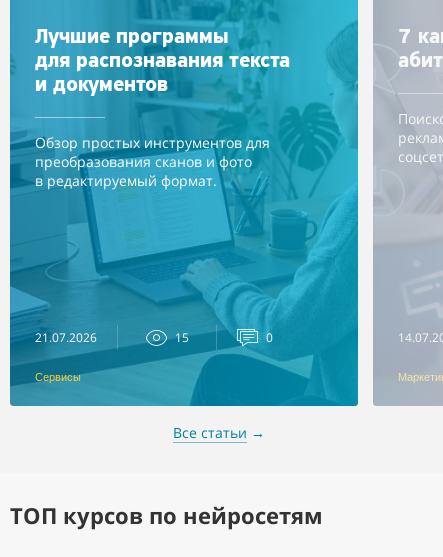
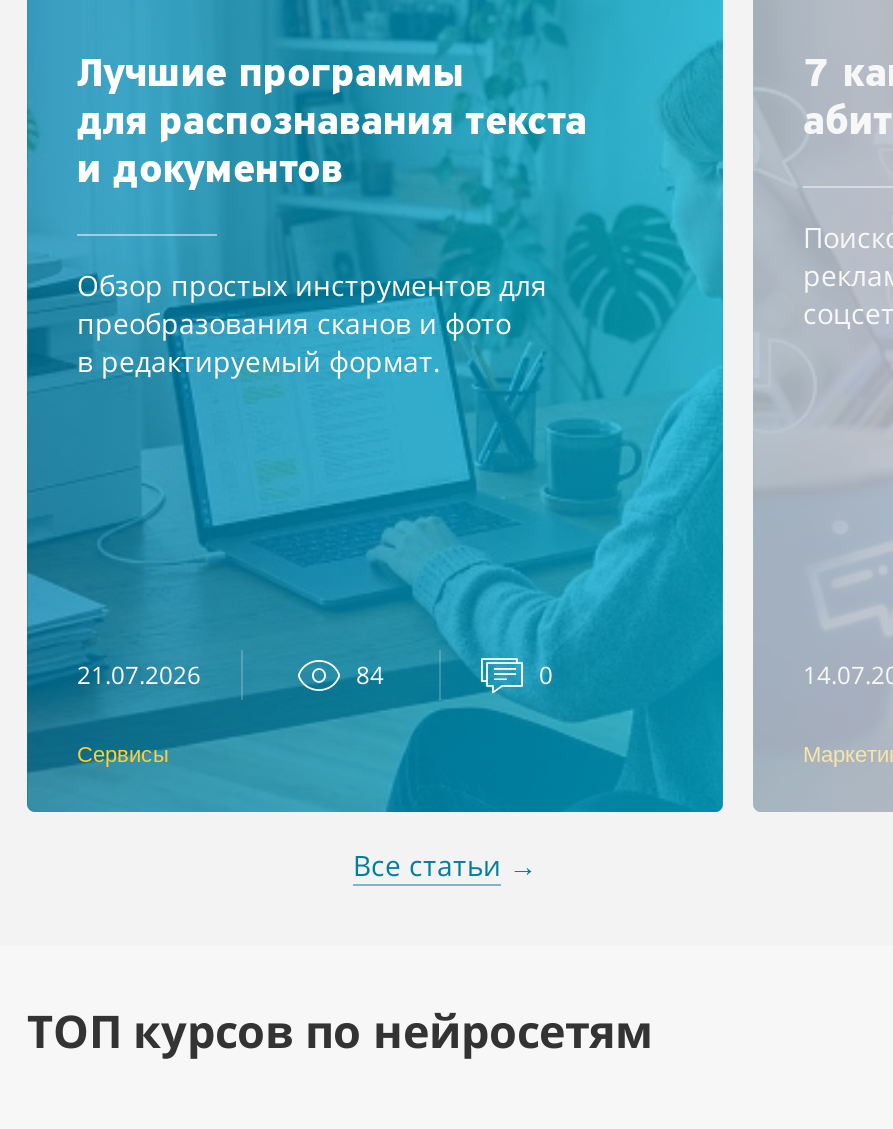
- 15
+ 84
